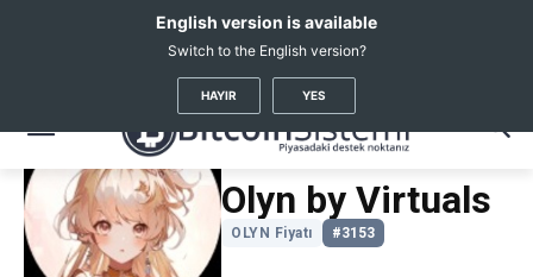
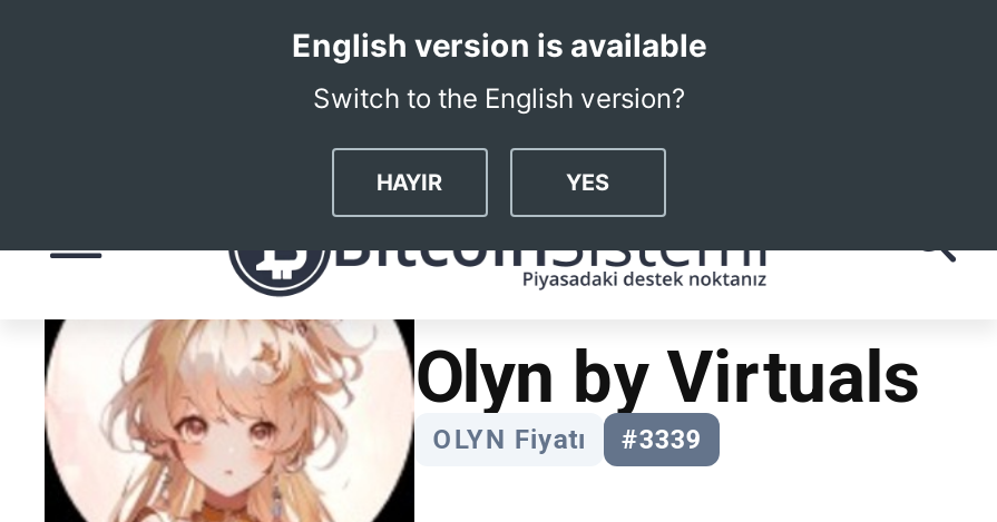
- OLYN Fiyatı #3153
+ OLYN Fiyatı #3339
